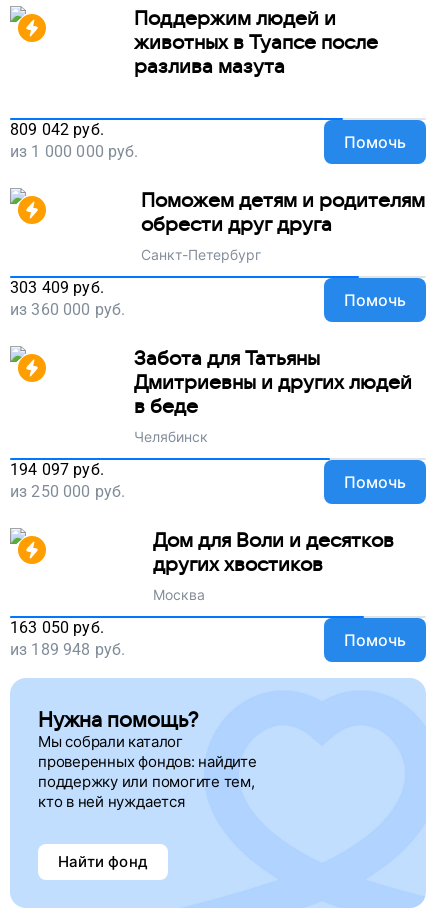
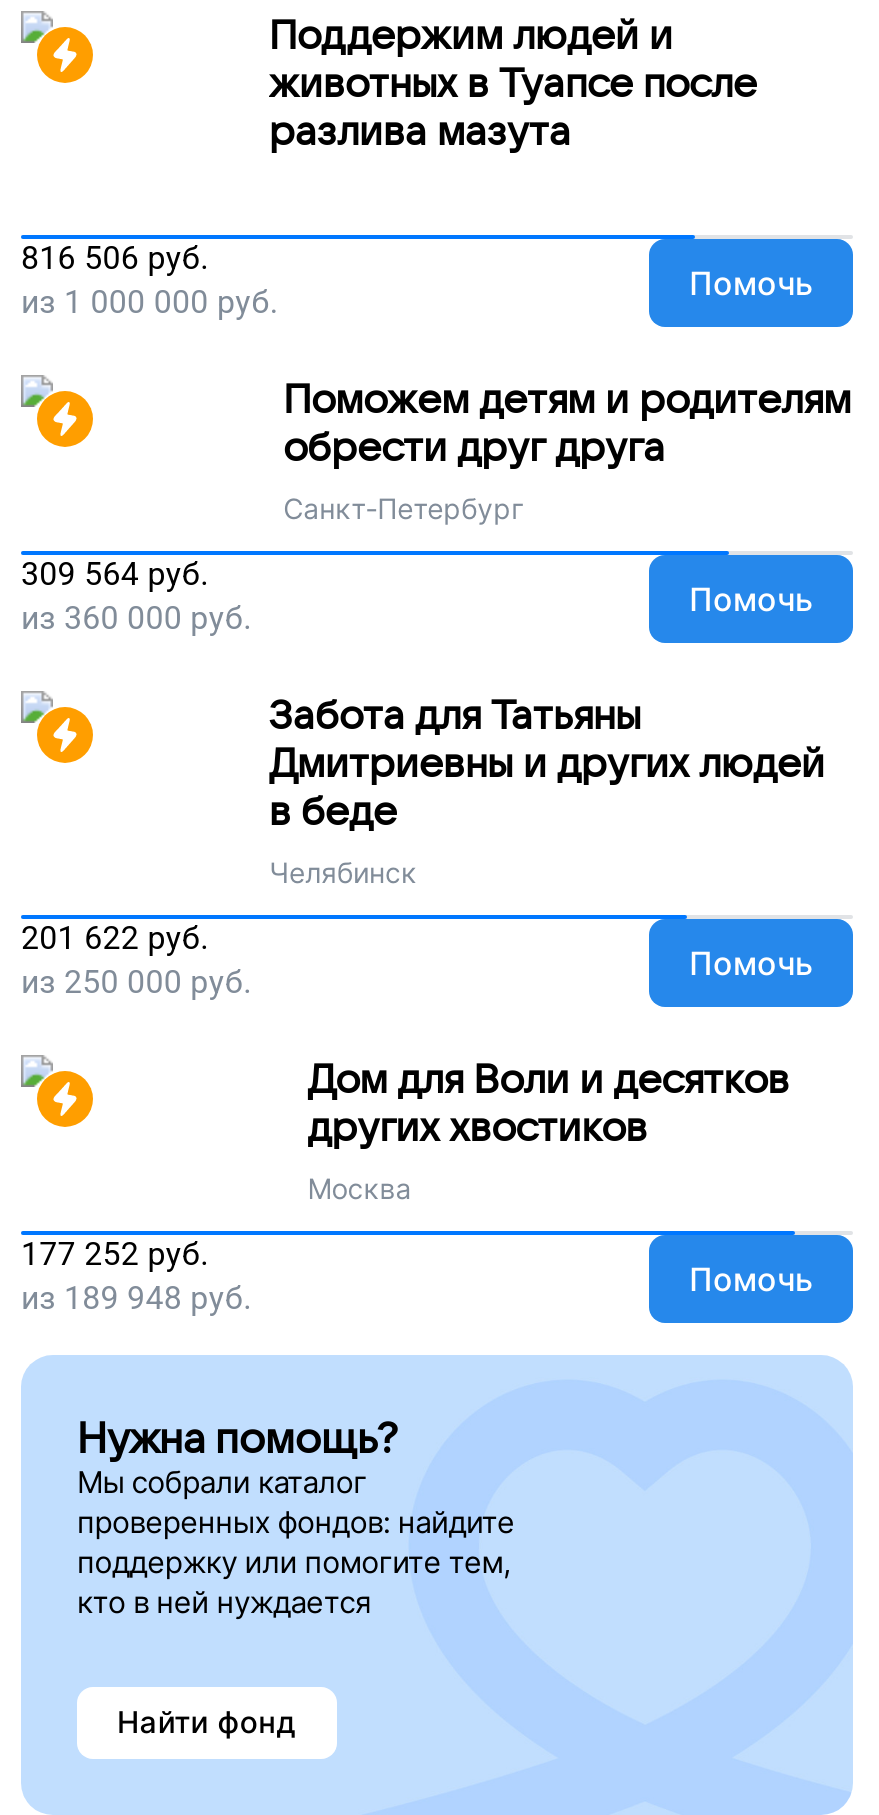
- 809 042 руб.
+ 816 506 руб.

- 303 409 руб.
+ 309 564 руб.

- 194 097 руб.
+ 201 622 руб.

- 163 050 руб.
+ 177 252 руб.
